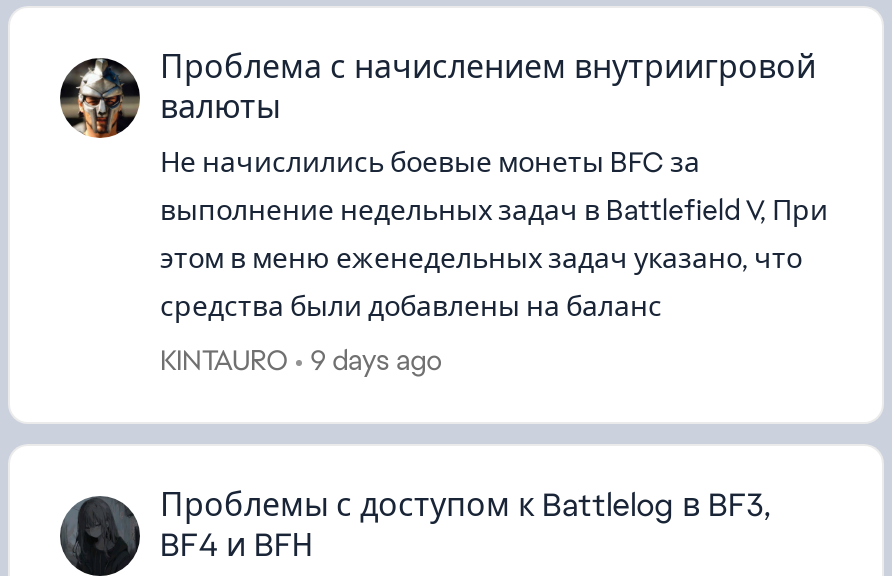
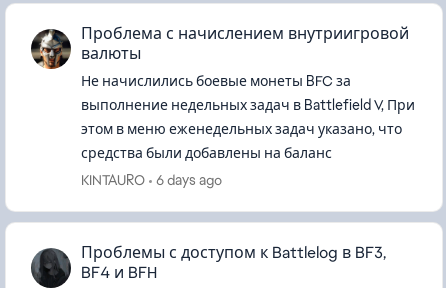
- KINTAURO 9 days ago
+ KINTAURO 6 days ago
